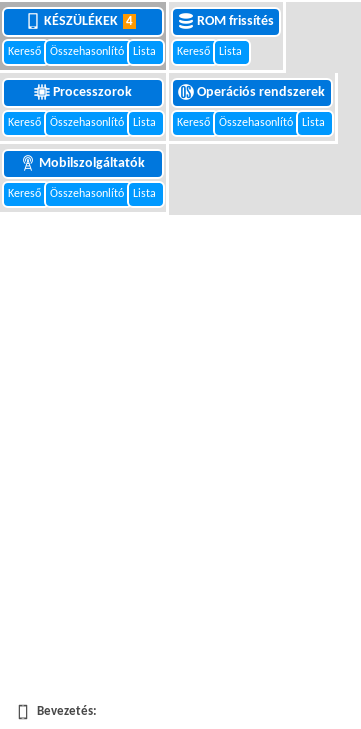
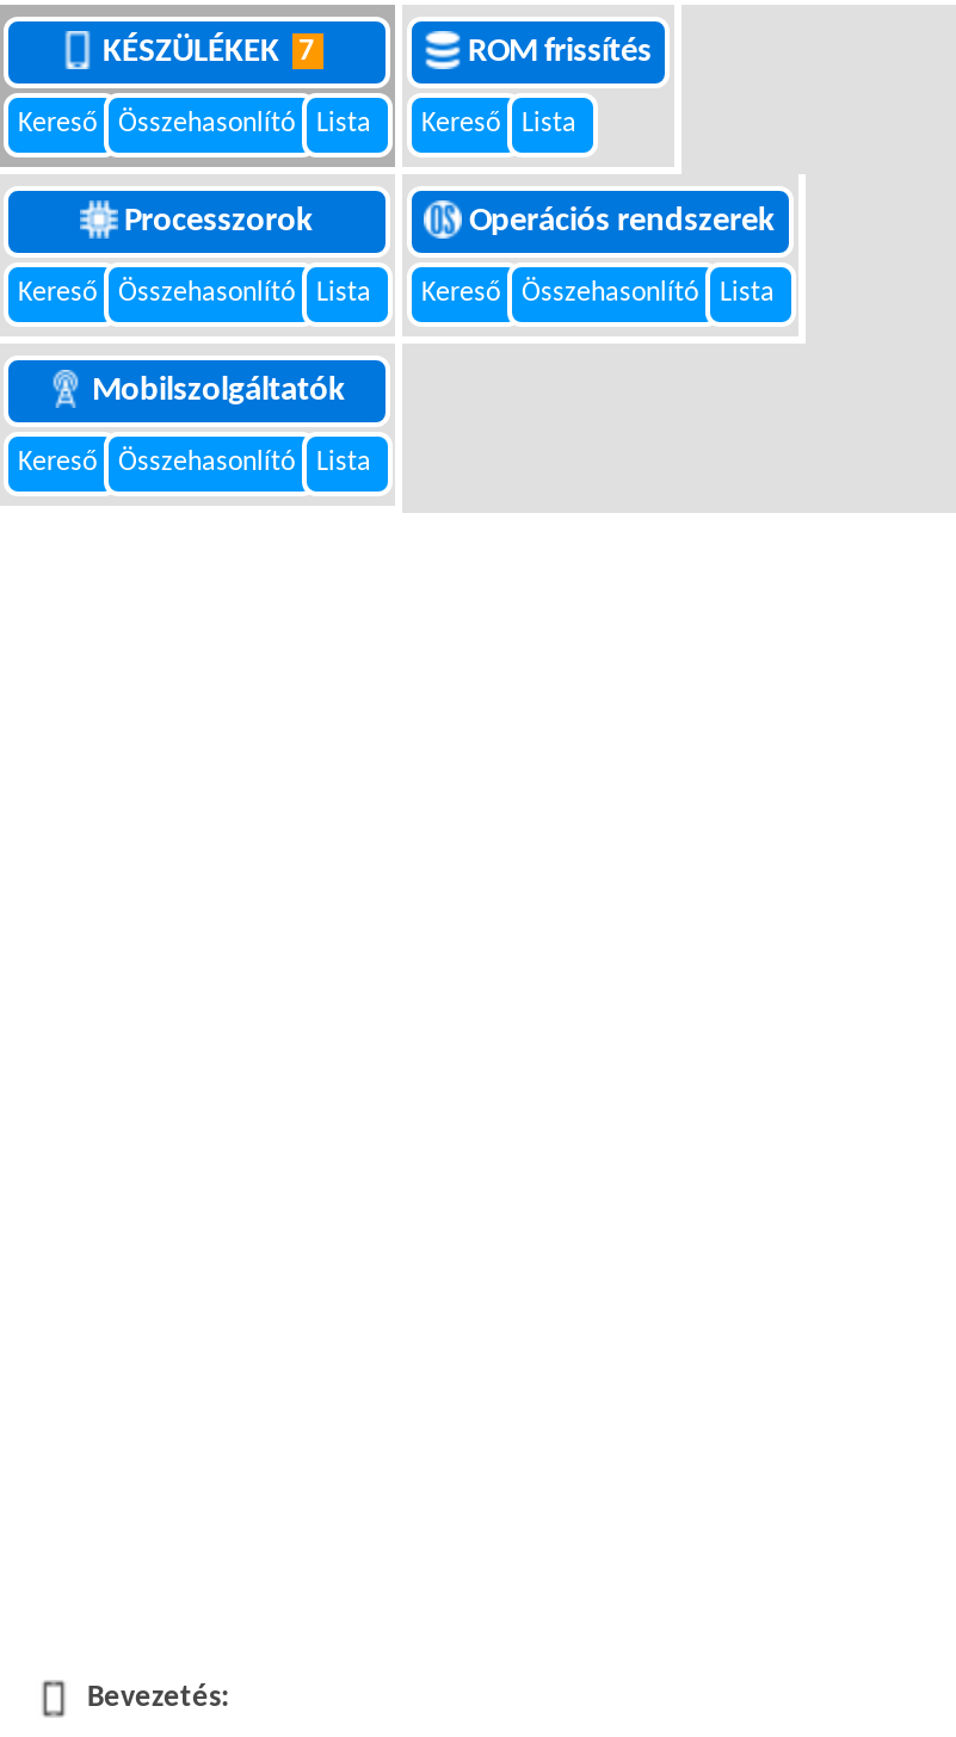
- KÉSZÜLÉKEK 4
+ KÉSZÜLÉKEK 7
